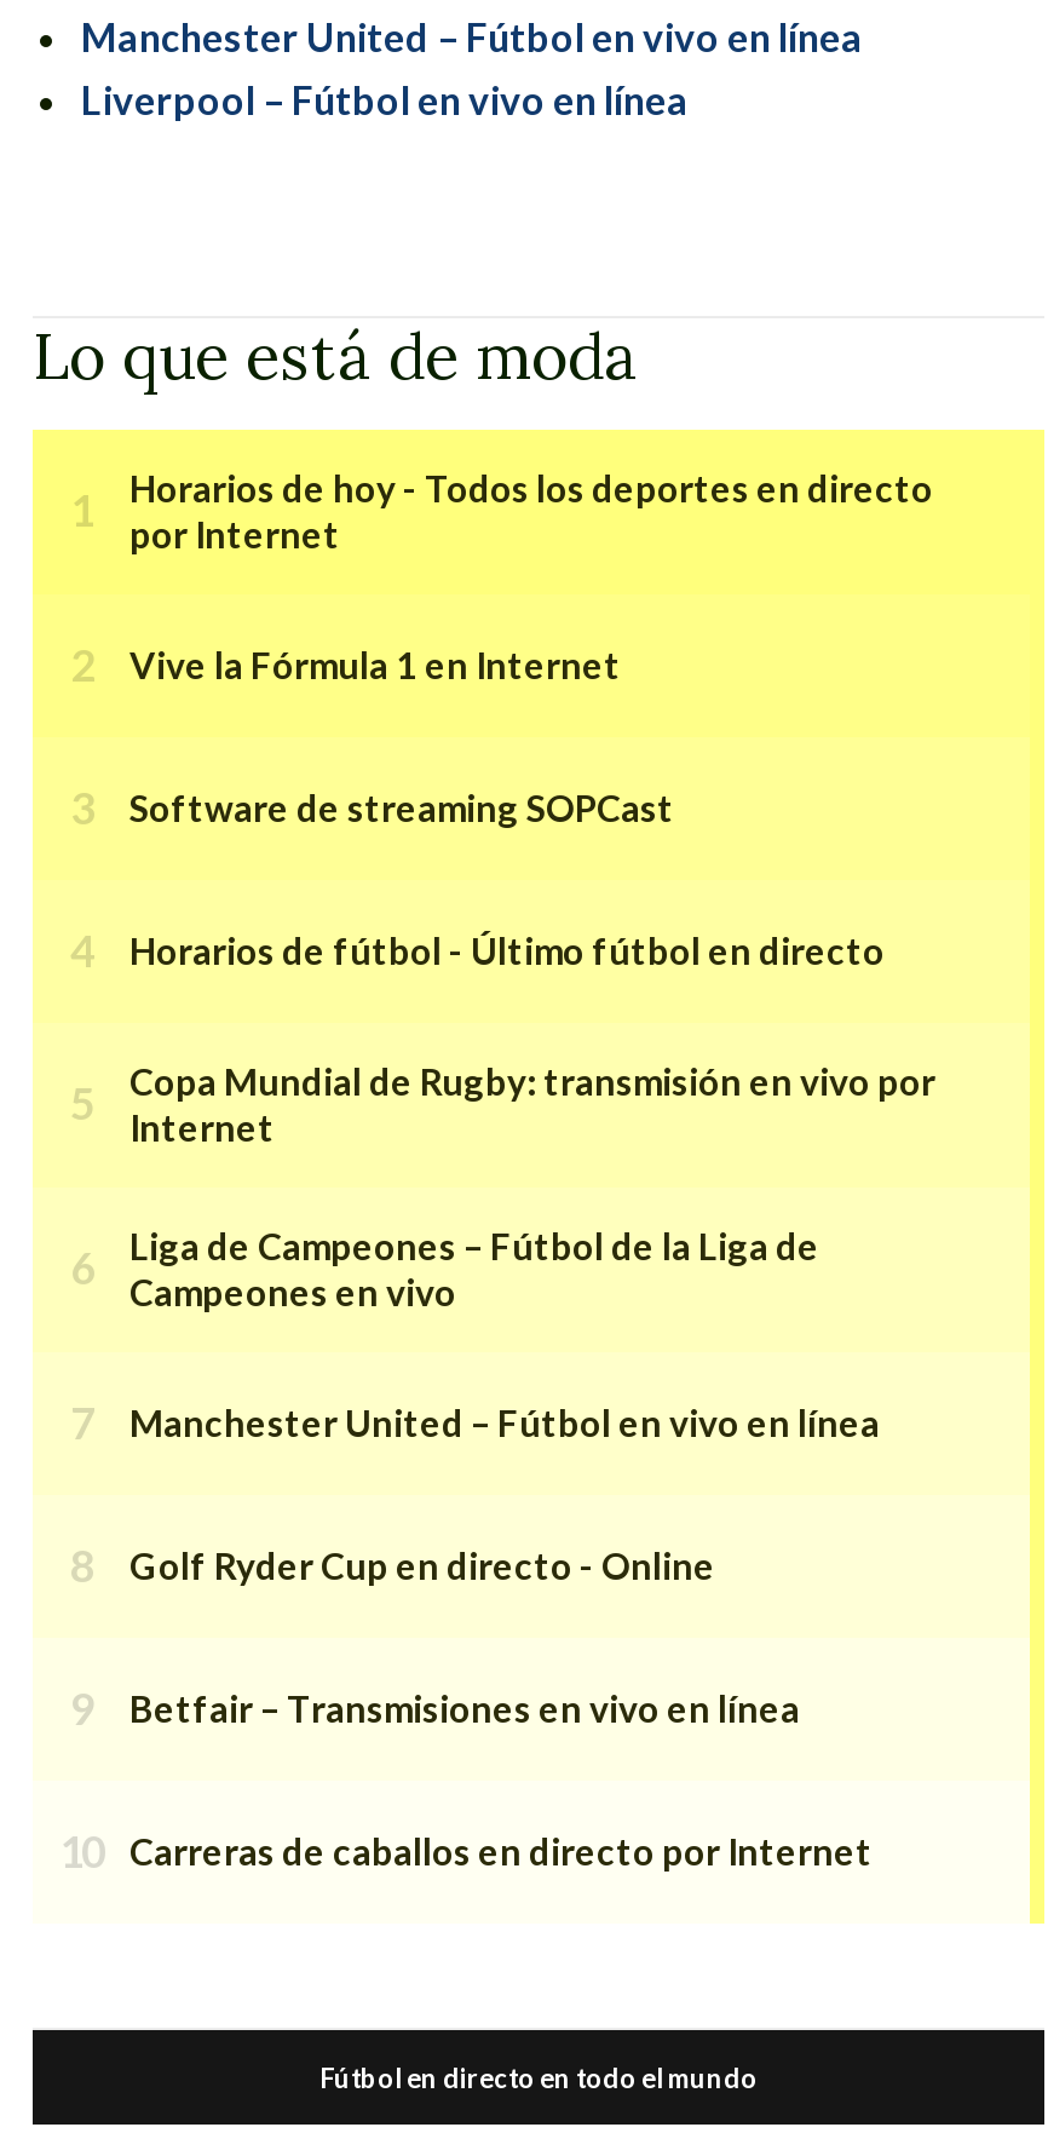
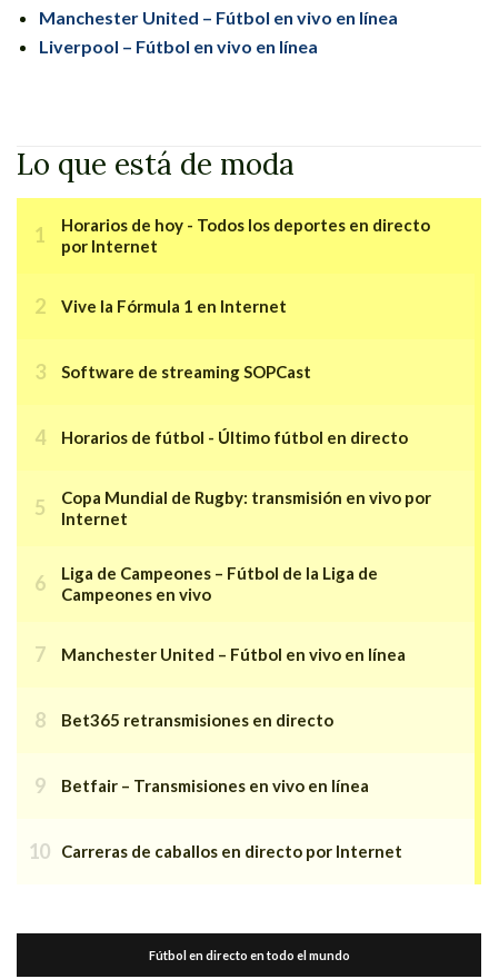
- Golf Ryder Cup en directo - Online
+ Bet365 retransmisiones en directo
